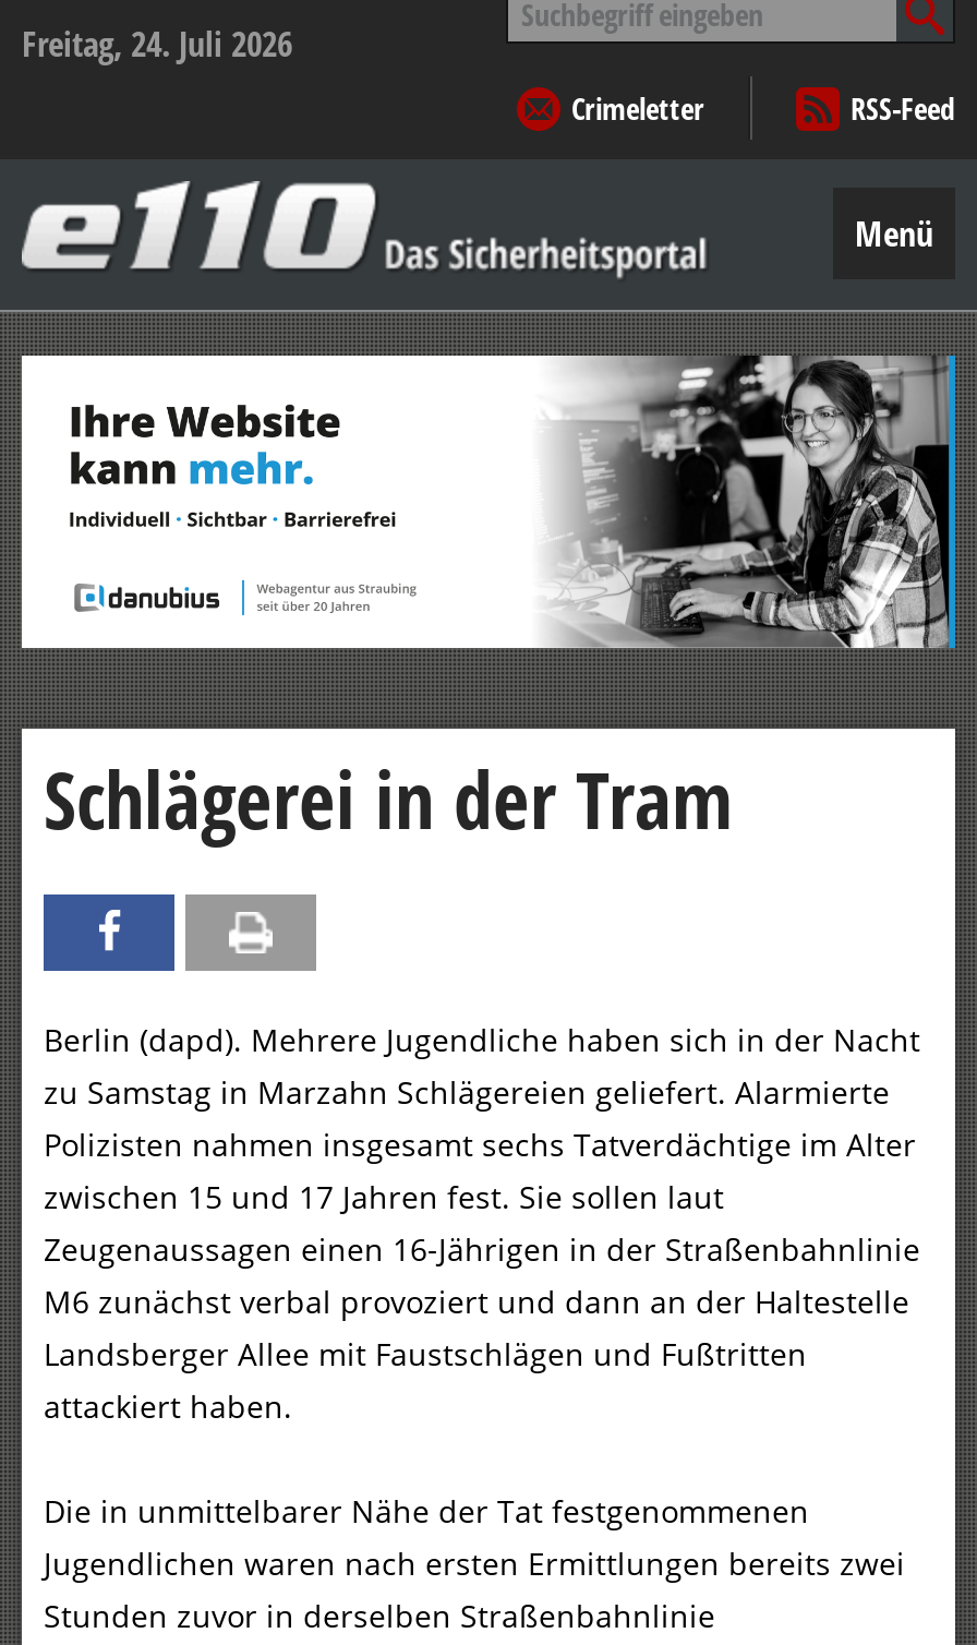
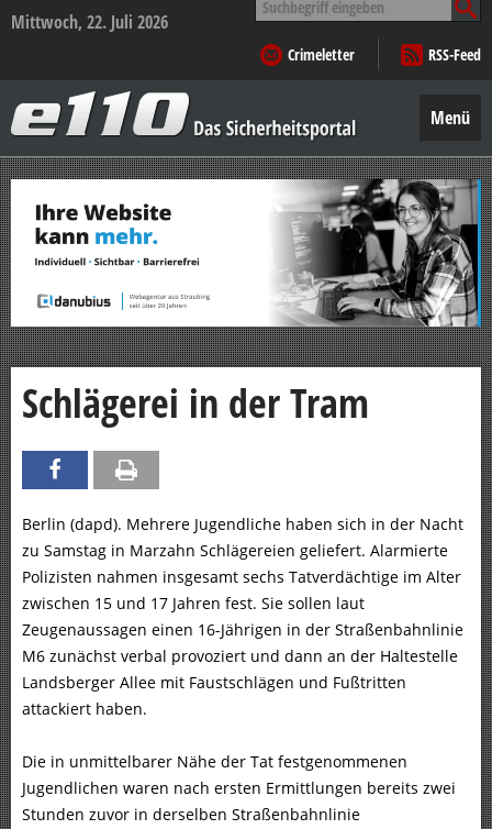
- Freitag, 24. Juli 2026
+ Mittwoch, 22. Juli 2026
